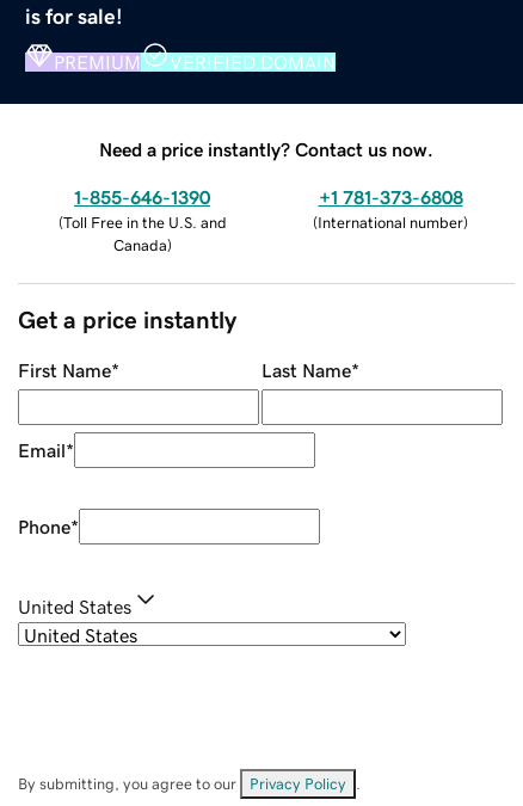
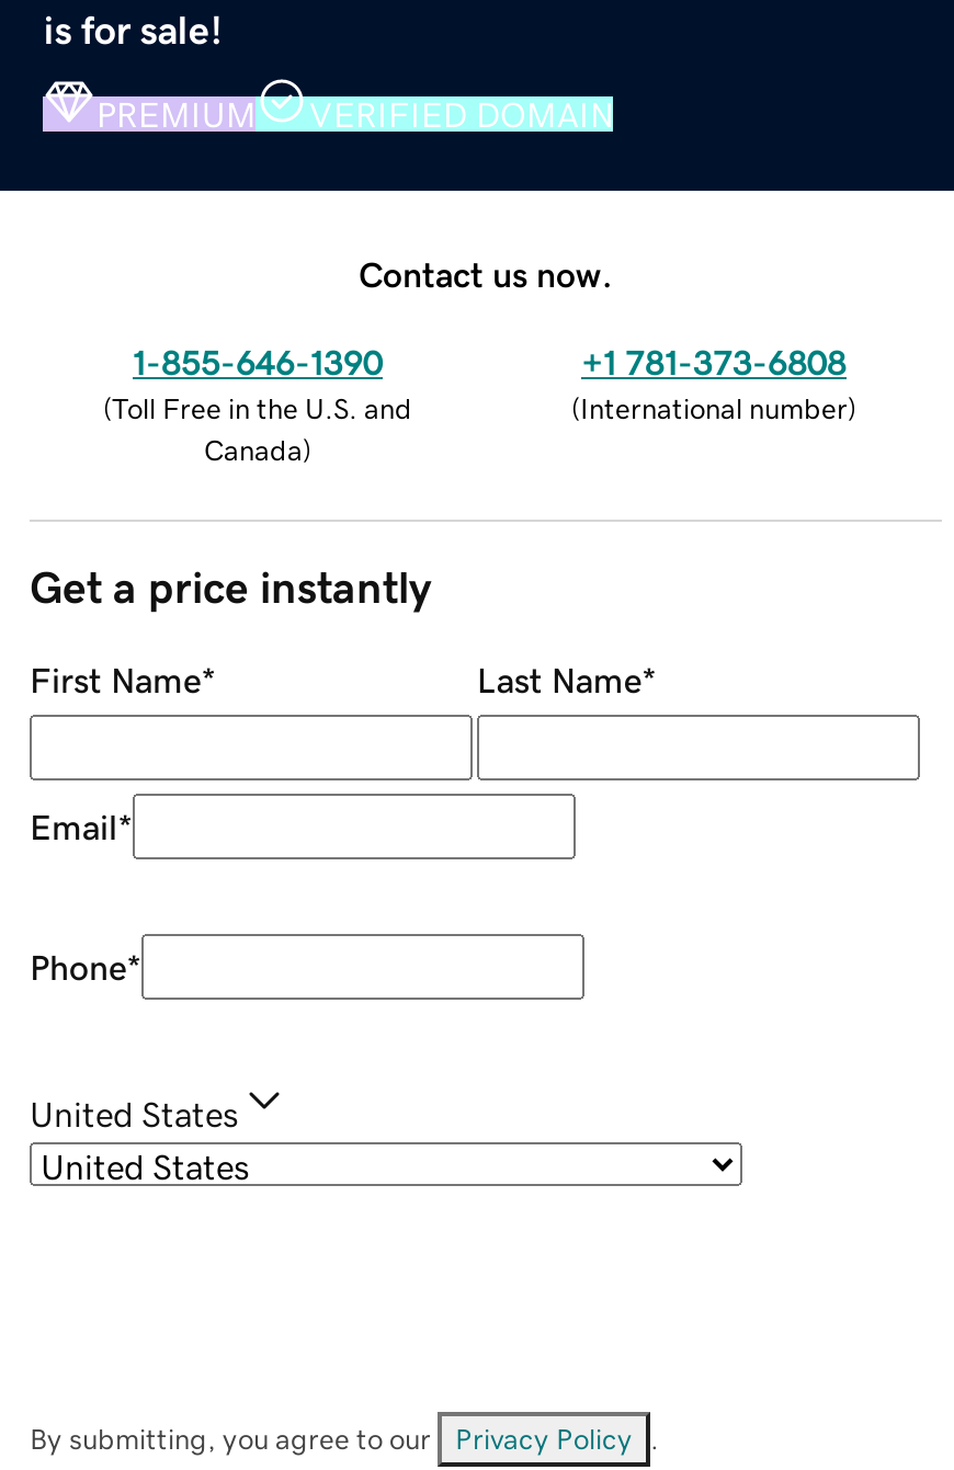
- Need a price instantly? Contact us now.
+ Contact us now.
